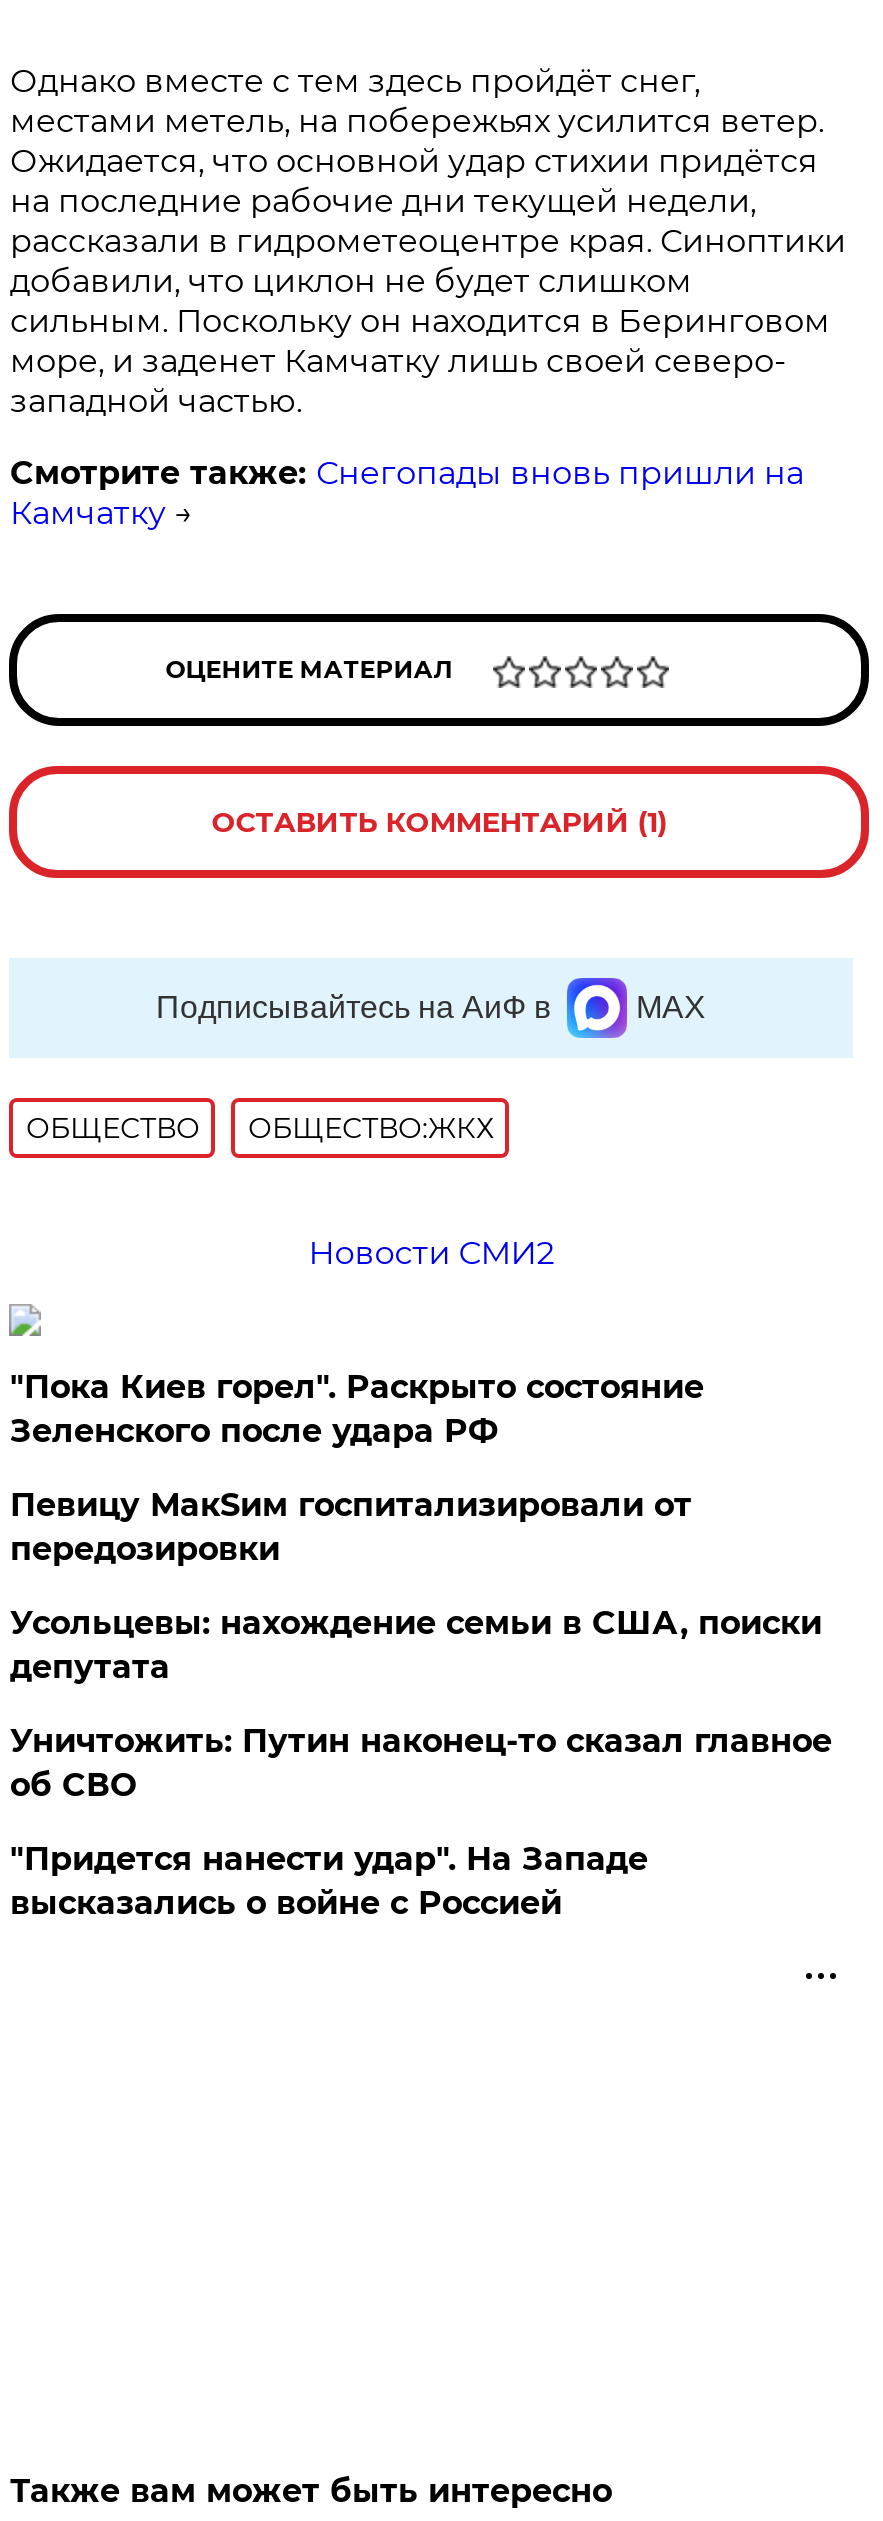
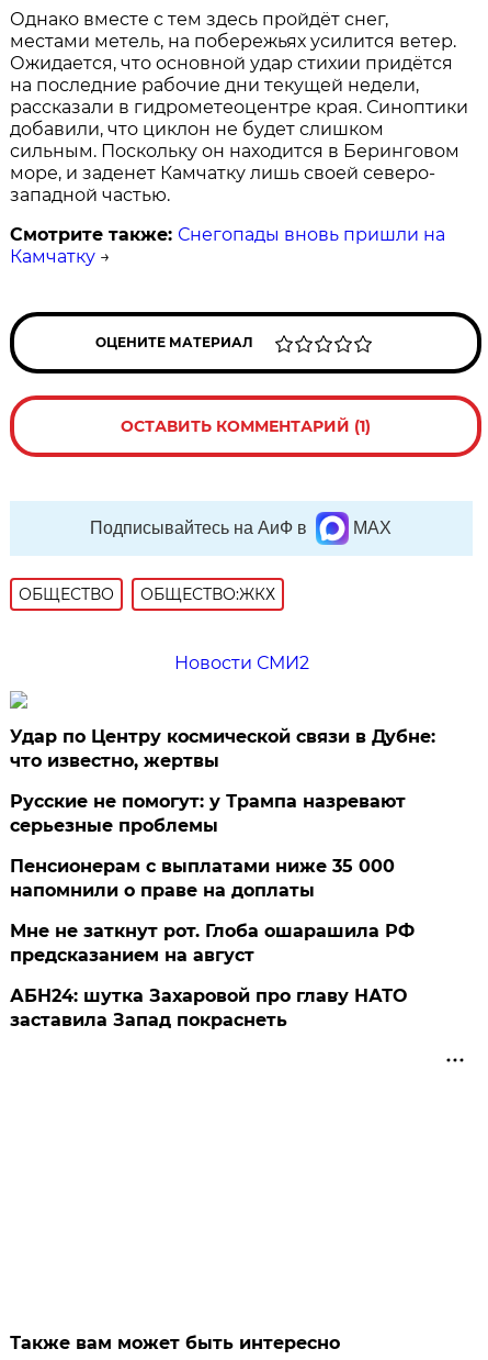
- "Пока Киев горел". Раскрыто состояние
- Зеленского после удара РФ
+ Удар по Центру космической связи в Дубне:
+ что известно, жертвы

- Певицу МакSим госпитализировали от
- передозировки
+ Русские не помогут: у Трампа назревают
+ серьезные проблемы

- Усольцевы: нахождение семьи в США, поиски
- депутата
+ Пенсионерам с выплатами ниже 35 000
+ напомнили о праве на доплаты

- Уничтожить: Путин наконец-то сказал главное
- об СВО
+ Мне не заткнут рот. Глоба ошарашила РФ
+ предсказанием на август

- "Придется нанести удар". На Западе
- высказались о войне с Россией
+ АБН24: шутка Захаровой про главу НАТО
+ заставила Запад покраснеть
